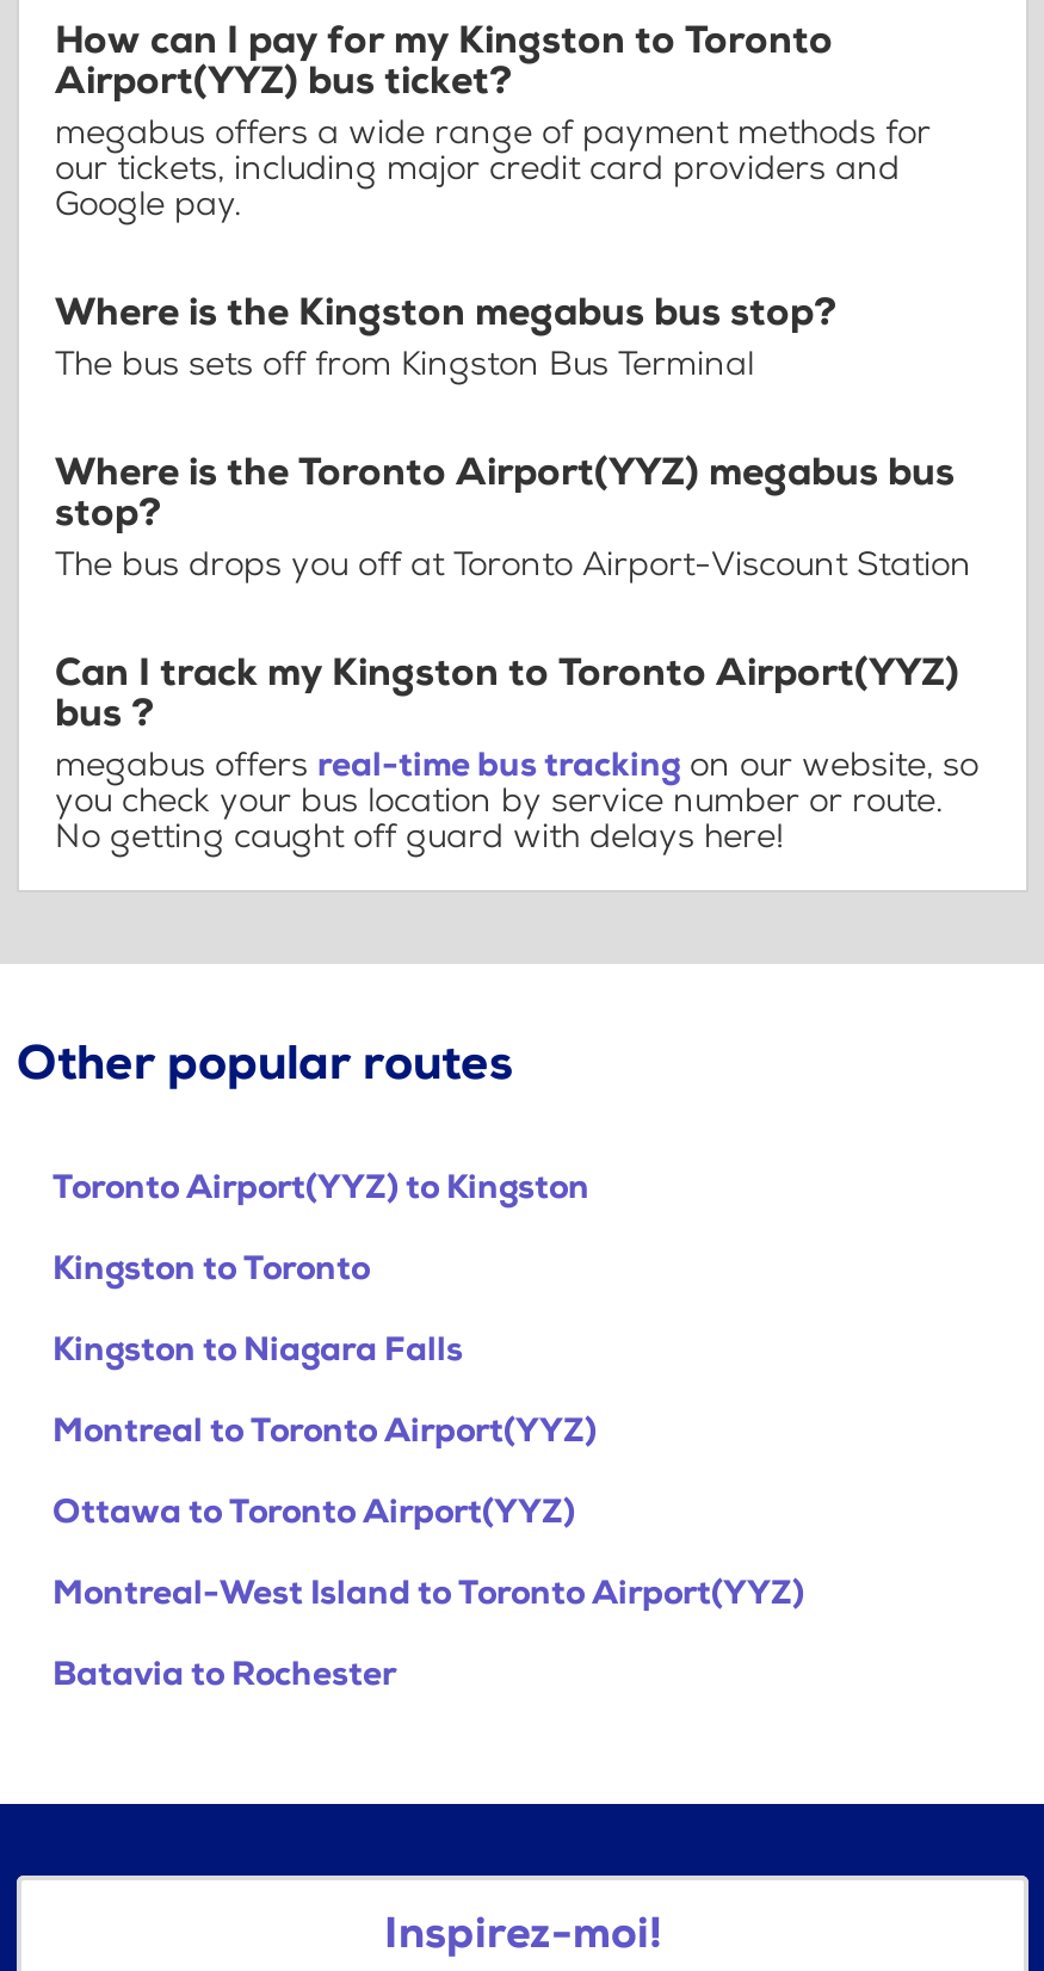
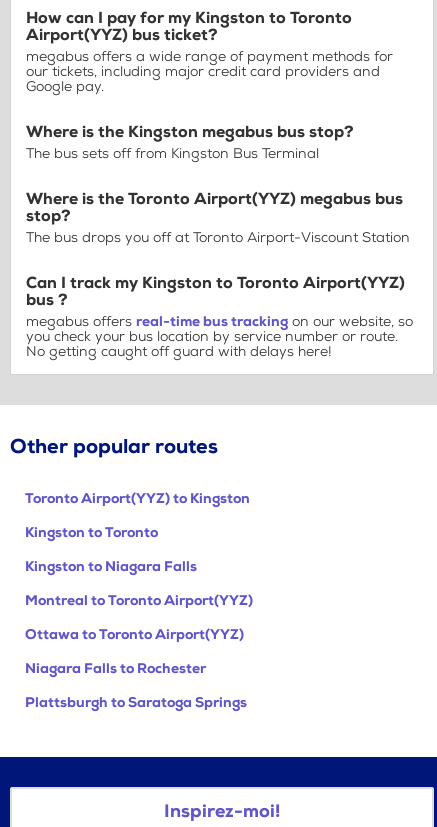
- Montreal-West Island to Toronto Airport(YYZ)
+ Niagara Falls to Rochester

- Batavia to Rochester
+ Plattsburgh to Saratoga Springs
